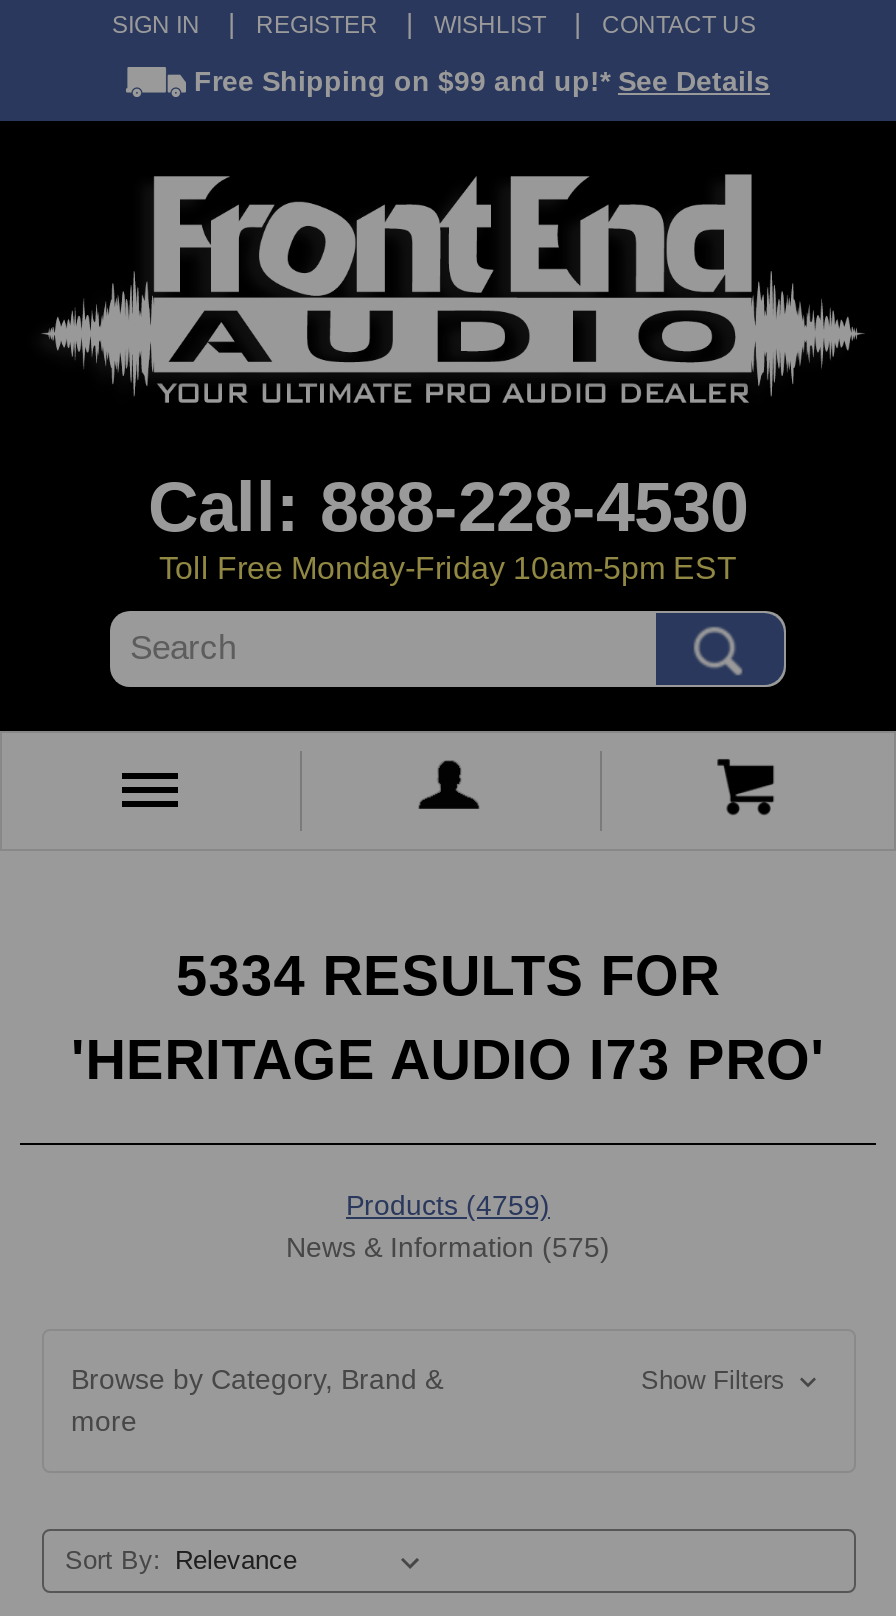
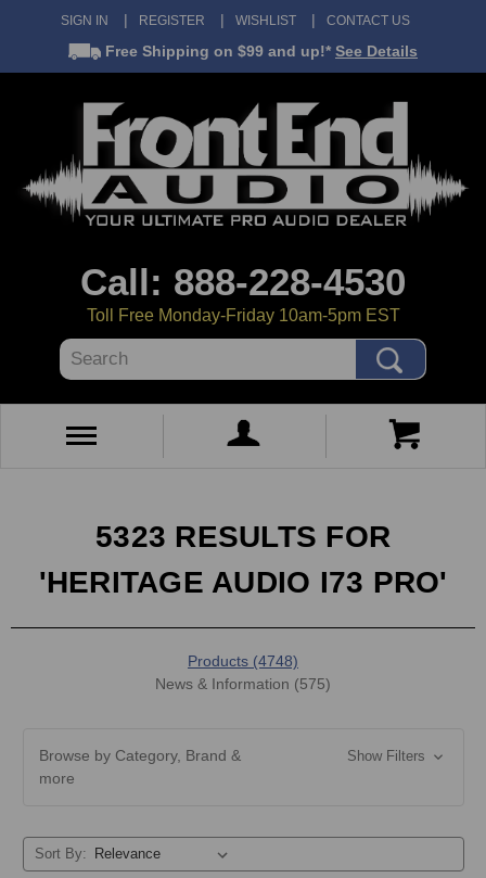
- 5334 RESULTS FOR
+ 5323 RESULTS FOR

- Products (4759)
+ Products (4748)
